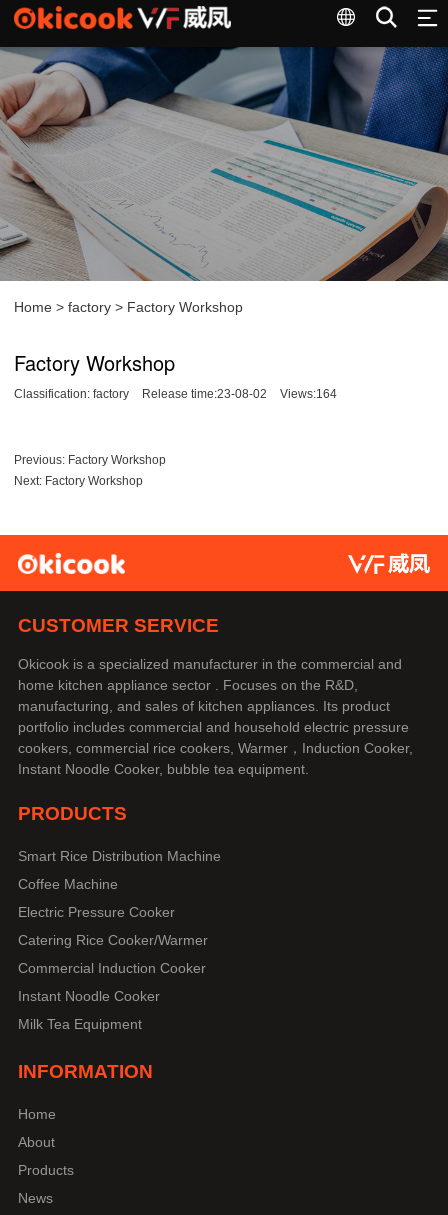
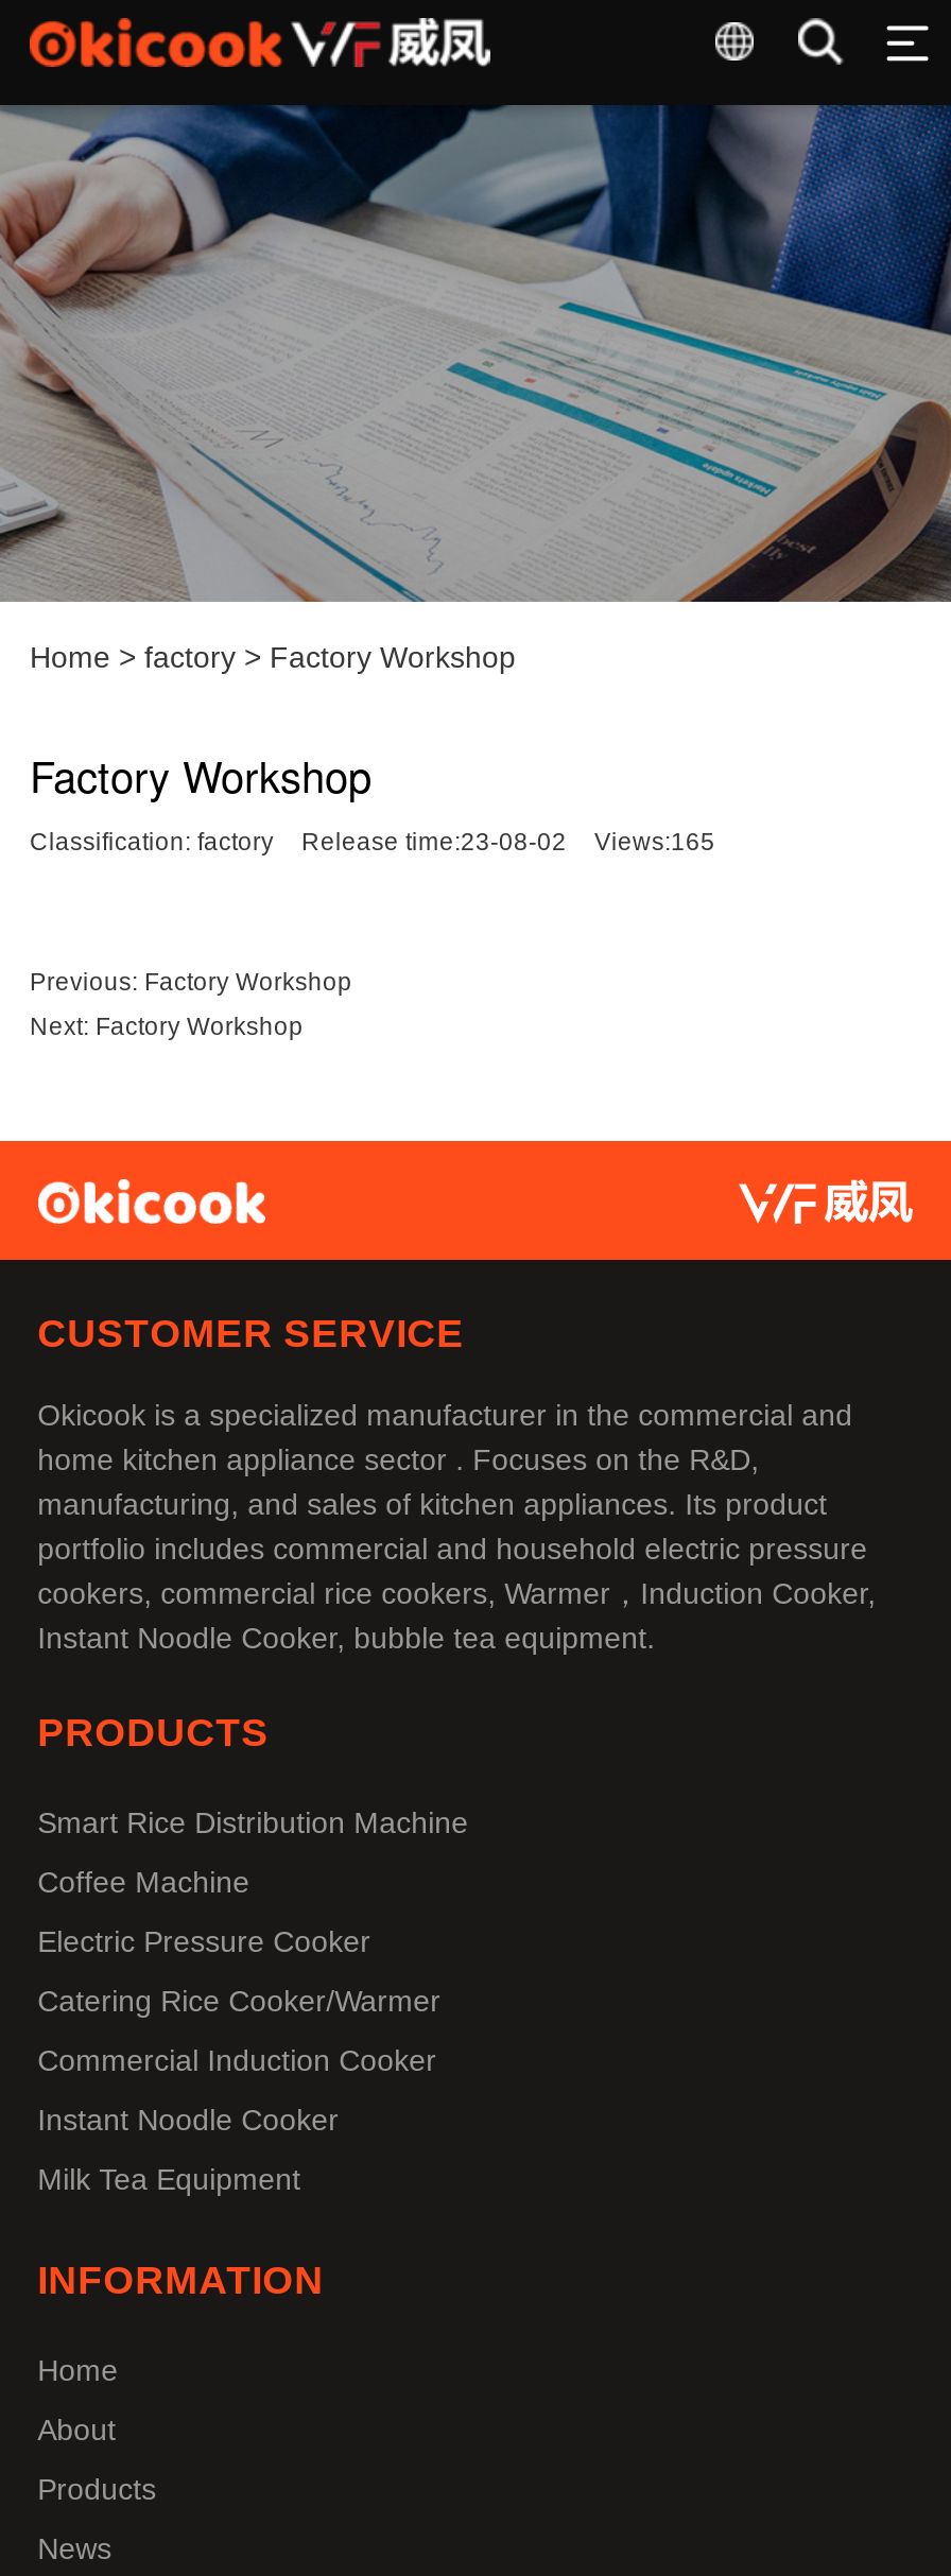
- Classification: factory Release time:23-08-02 Views:164
+ Classification: factory Release time:23-08-02 Views:165
